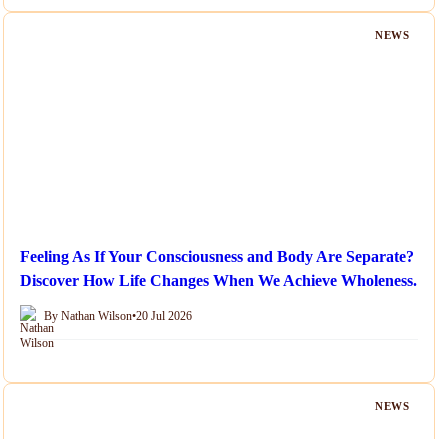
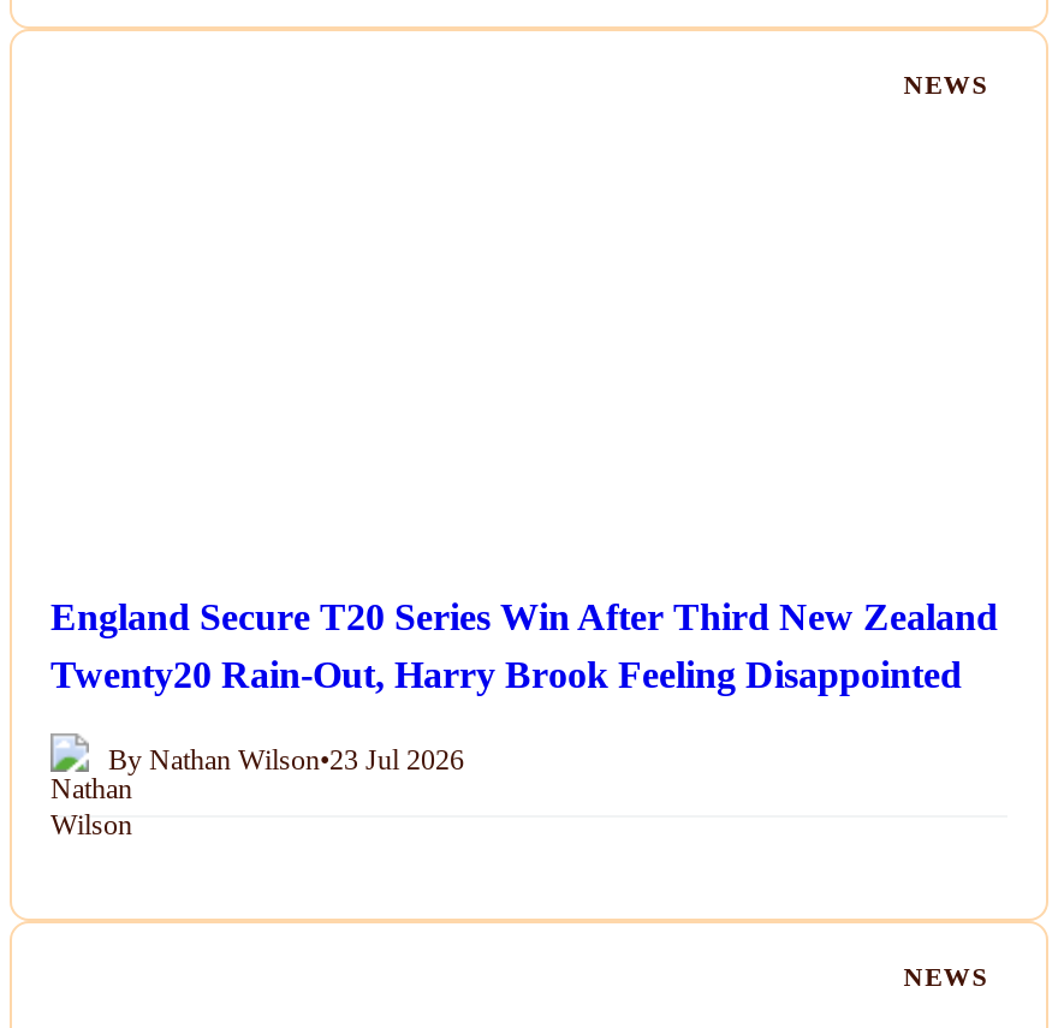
- Feeling As If Your Consciousness and Body Are Separate?
- Discover How Life Changes When We Achieve Wholeness.
+ England Secure T20 Series Win After Third New Zealand
+ Twenty20 Rain-Out, Harry Brook Feeling Disappointed

- By Nathan Wilson•20 Jul 2026
+ By Nathan Wilson•23 Jul 2026
